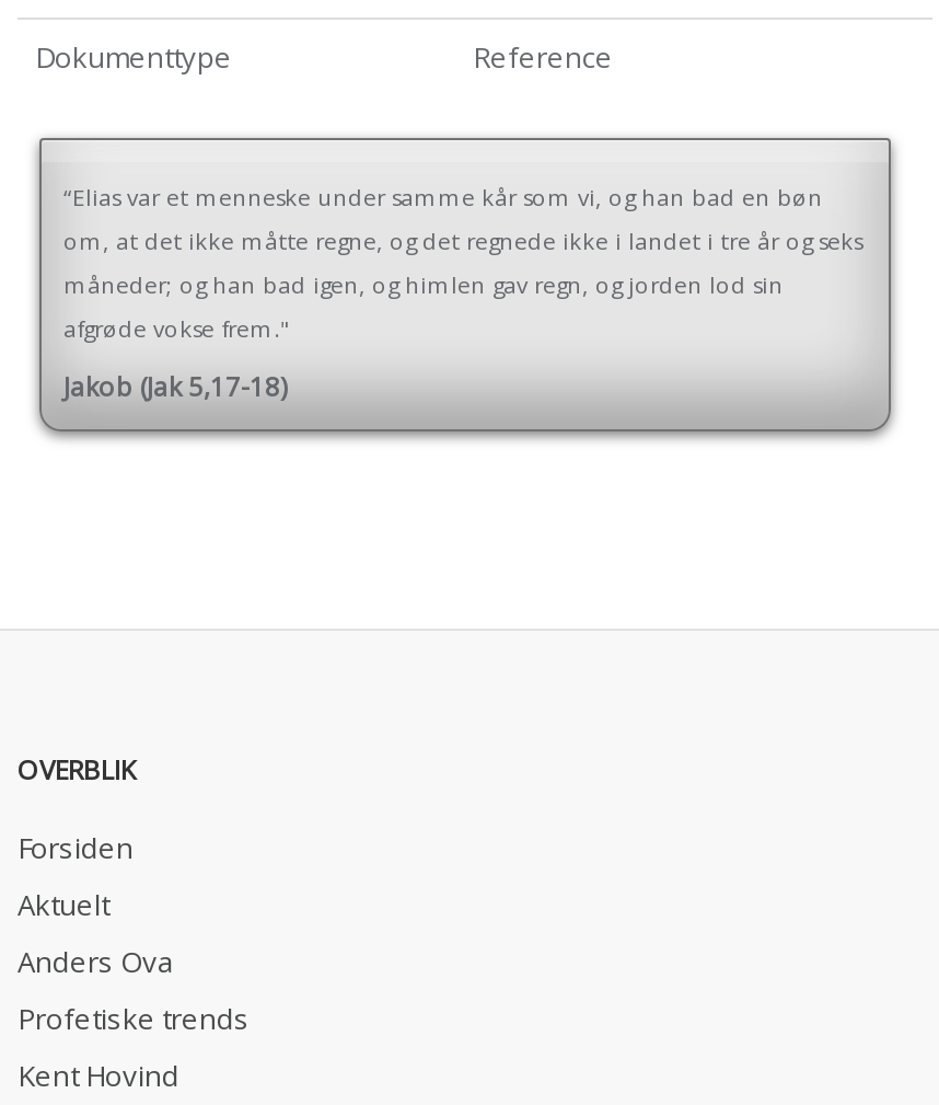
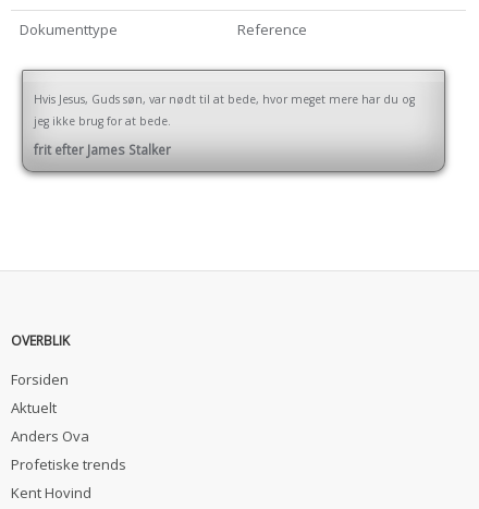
- “Elias var et menneske under samme kår som vi, og han bad en bøn
- om, at det ikke måtte regne, og det regnede ikke i landet i tre år og seks
- måneder; og han bad igen, og himlen gav regn, og jorden lod sin
- afgrøde vokse frem."
+ Hvis Jesus, Guds søn, var nødt til at bede, hvor meget mere har du og
+ jeg ikke brug for at bede.

- Jakob (Jak 5,17-18)
+ frit efter James Stalker
